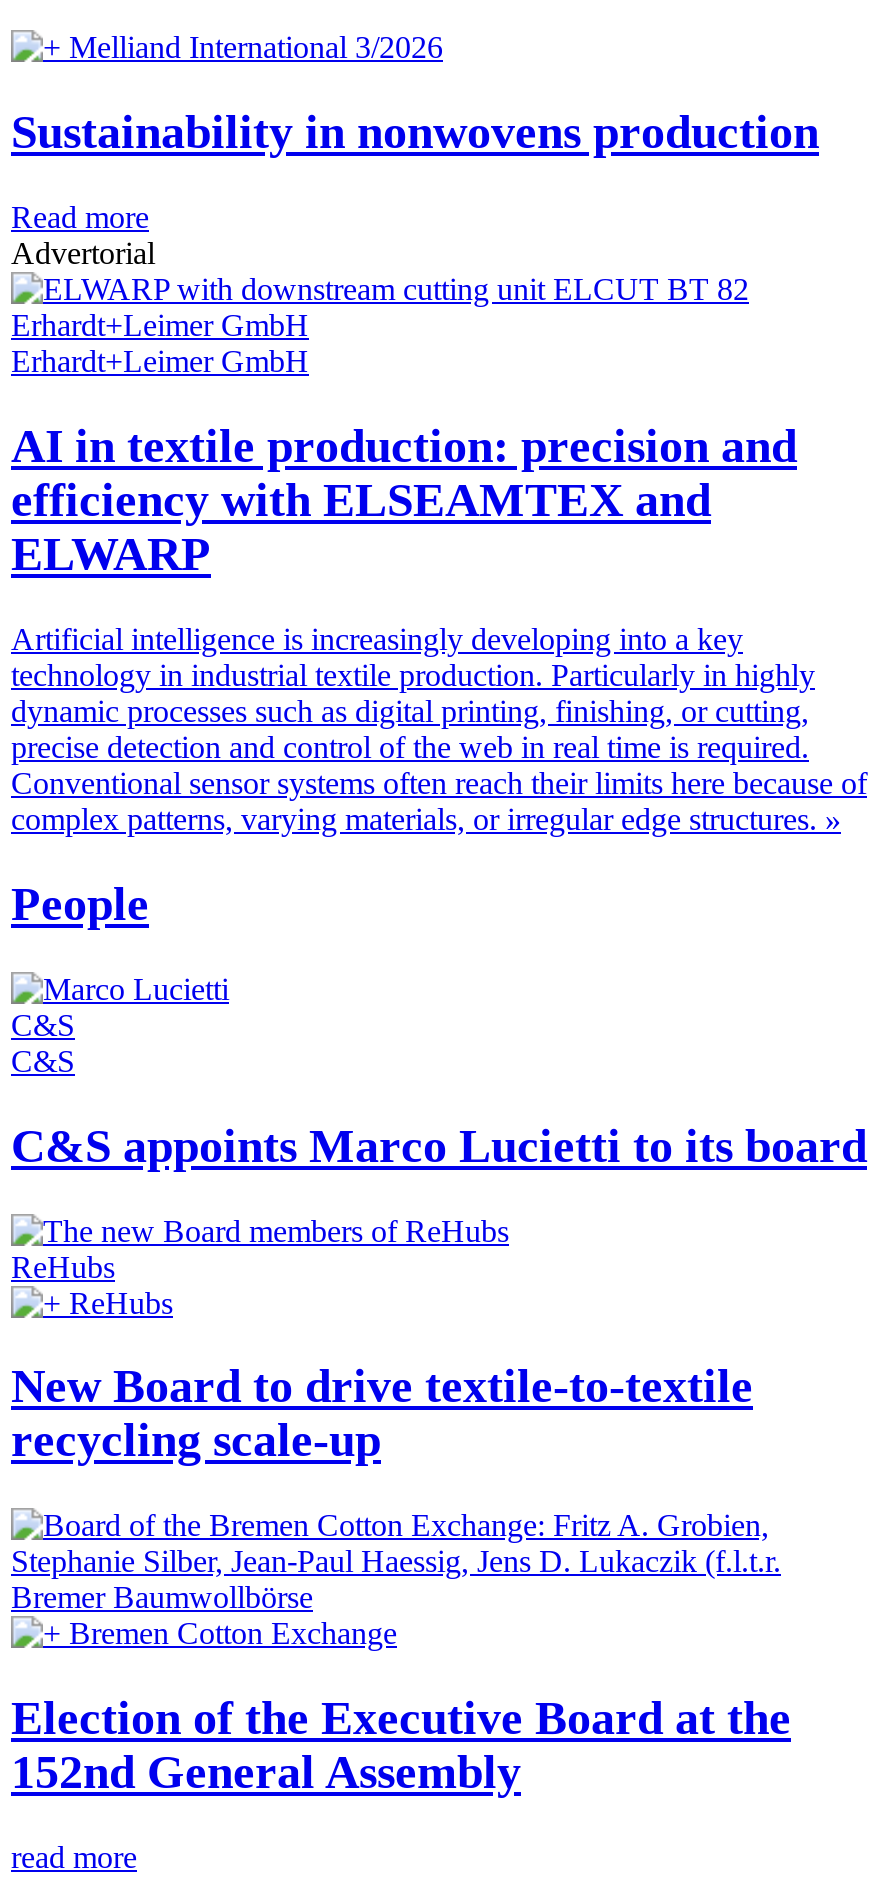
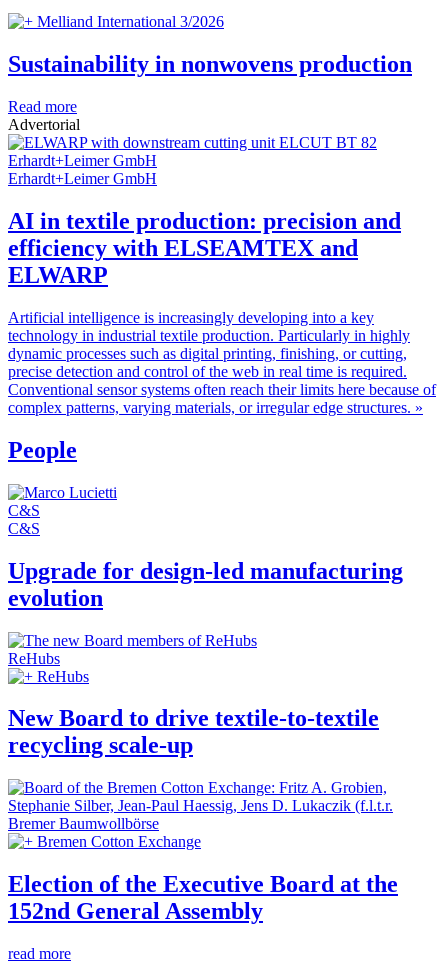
- C&S appoints Marco Lucietti to its board
+ Upgrade for design-led manufacturing
+ evolution
